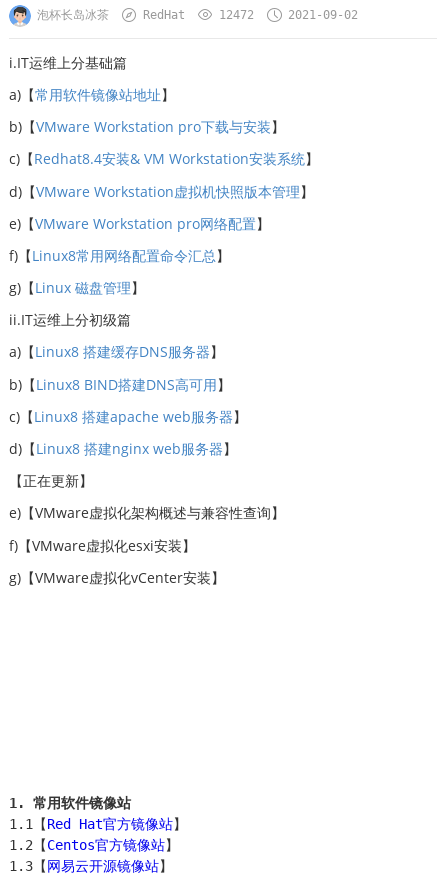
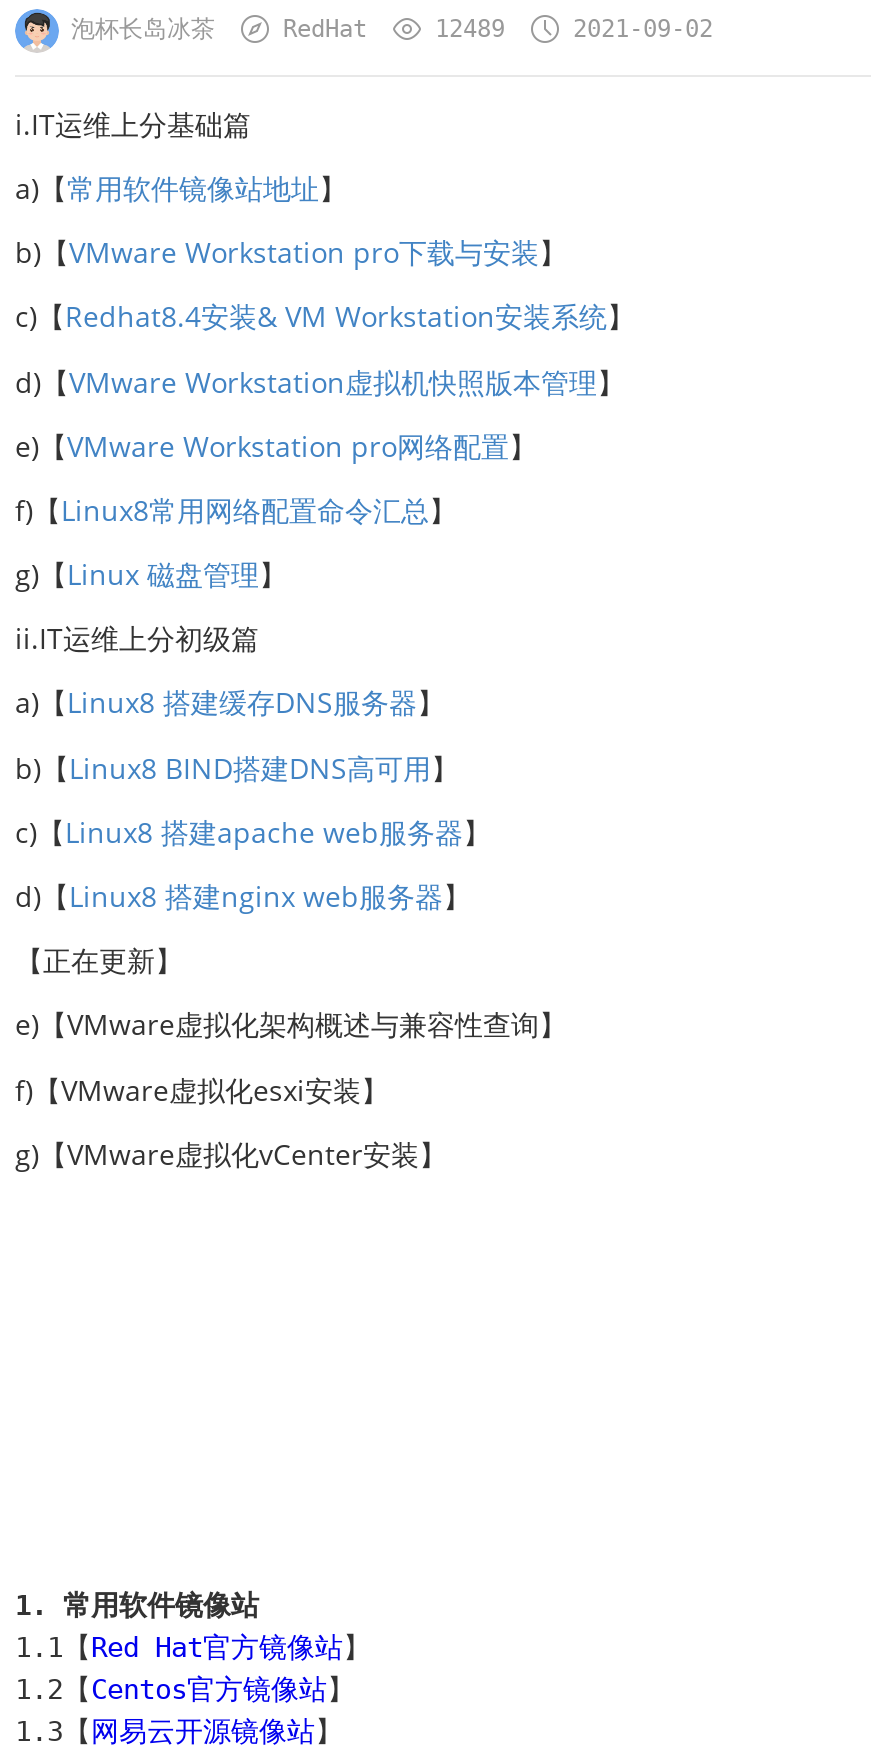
- 12472
+ 12489
